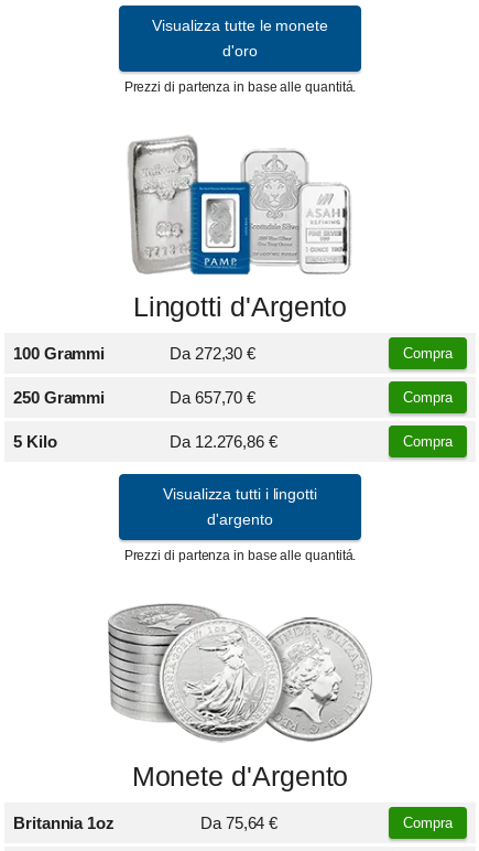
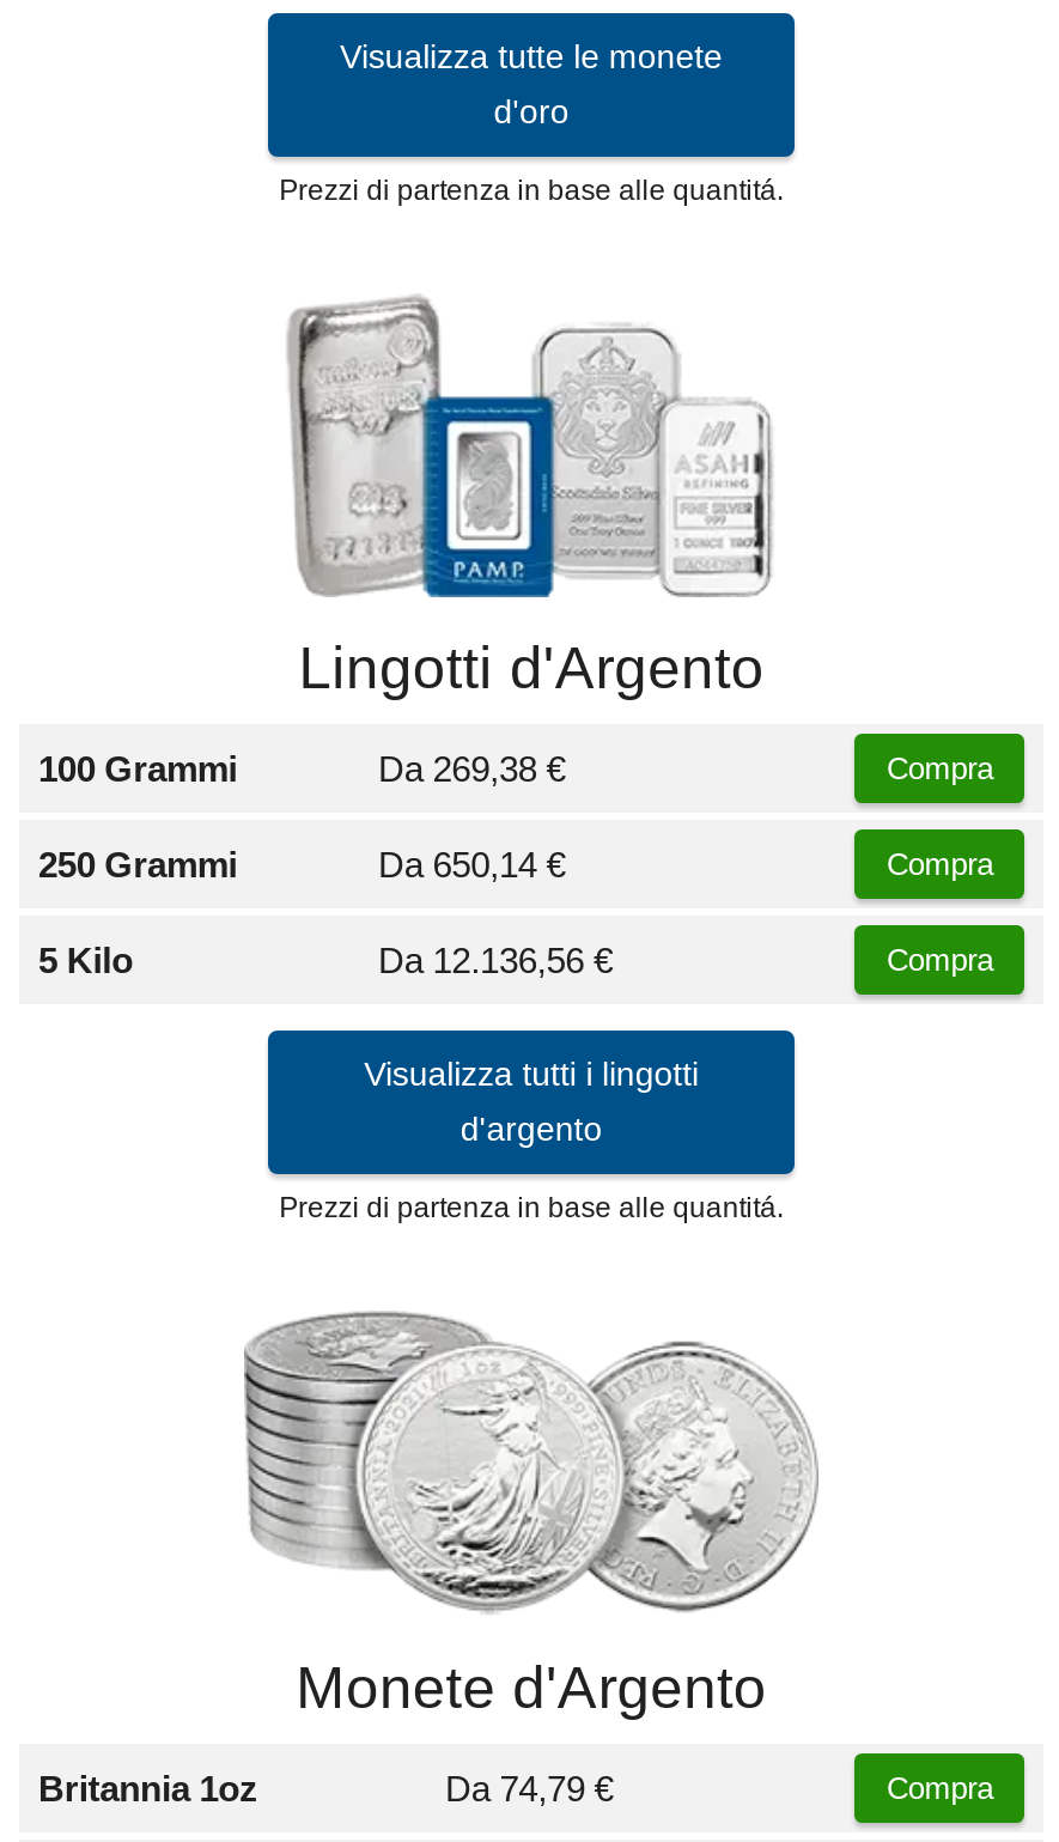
- Da 272,30 €
+ Da 269,38 €

- Da 657,70 €
+ Da 650,14 €

- Da 12.276,86 €
+ Da 12.136,56 €

- Da 75,64 €
+ Da 74,79 €
